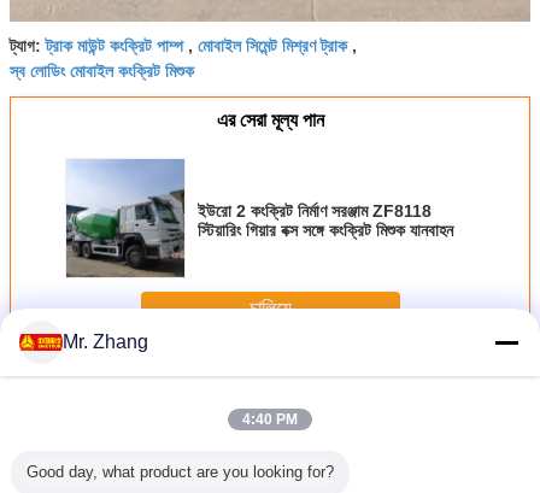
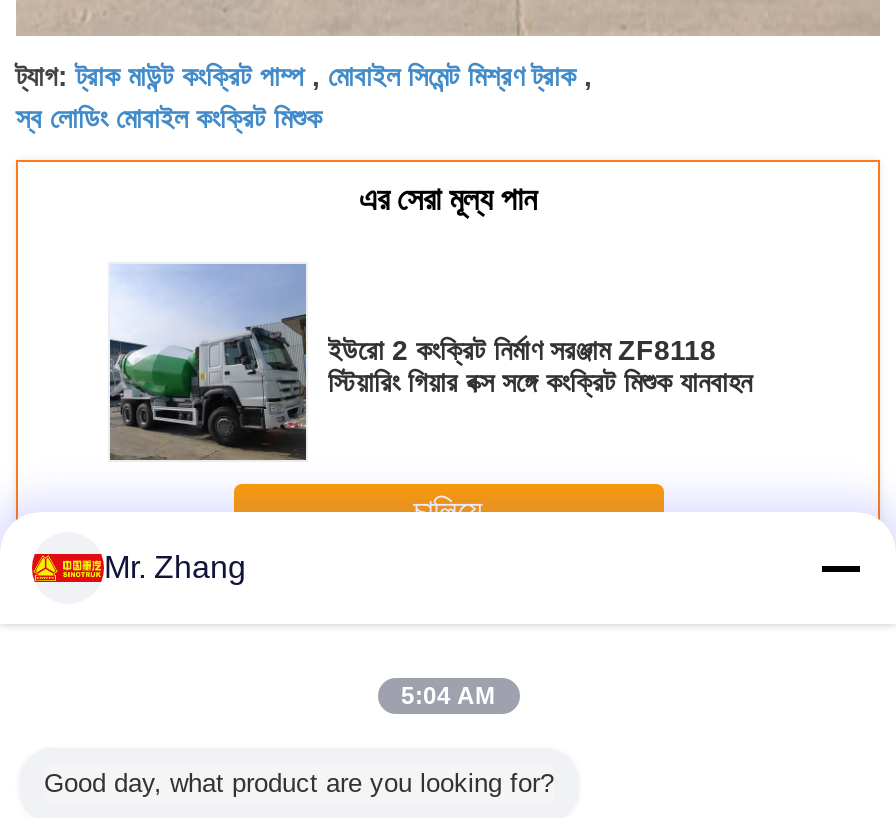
- 4:40 PM
+ 5:04 AM
